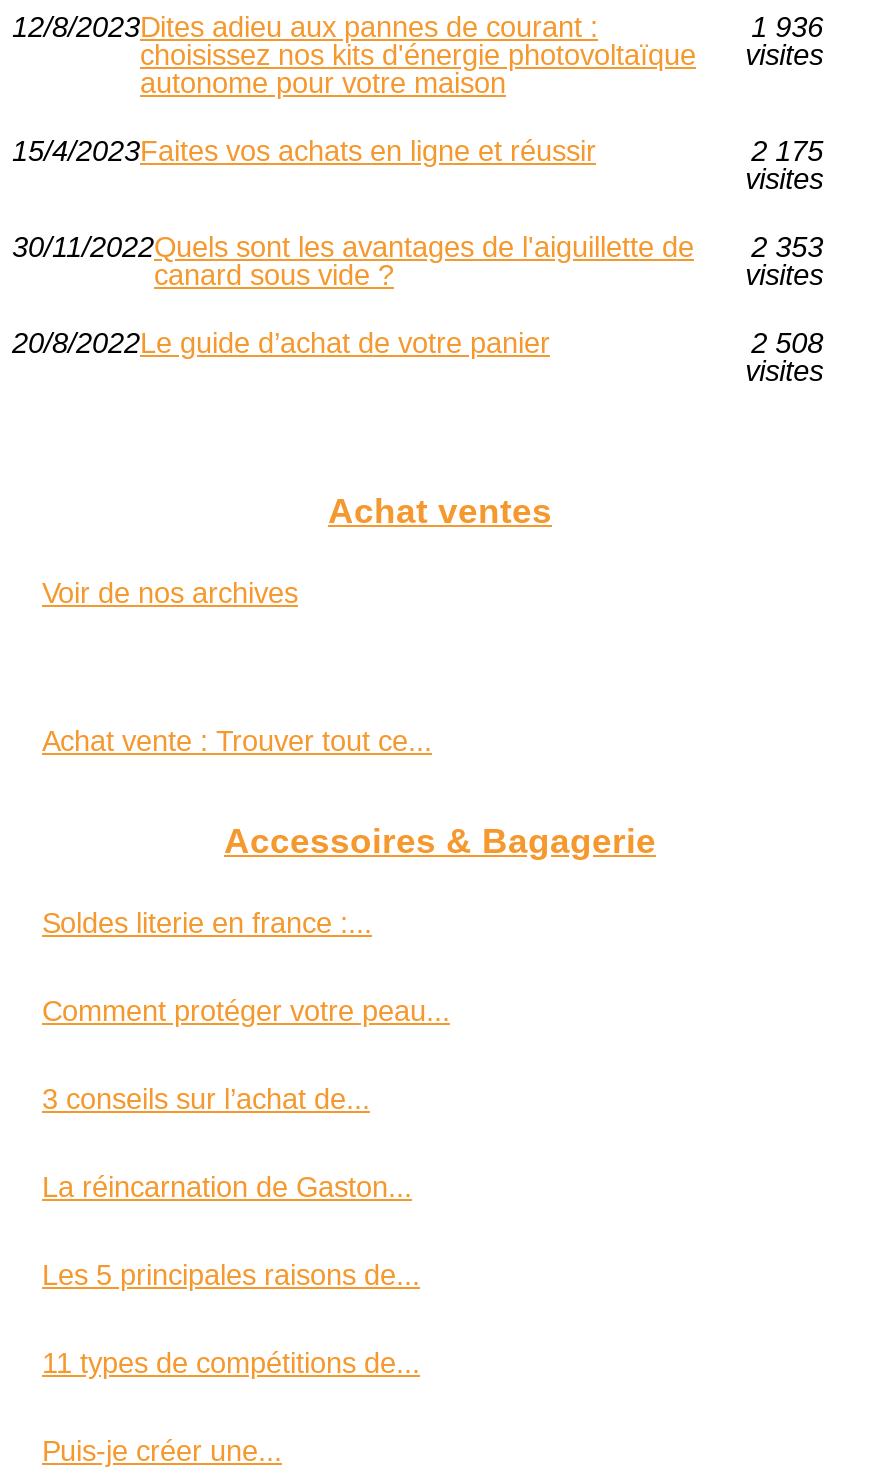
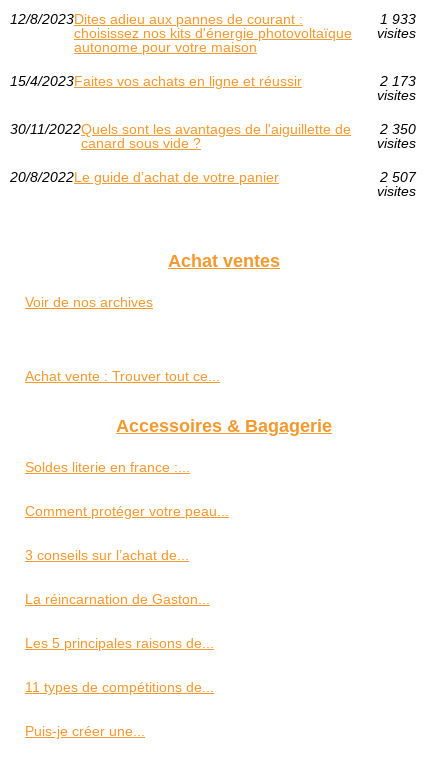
- 1 936
+ 1 933

- 2 175
+ 2 173

- 30/11/2022 Quels sont les avantages de l'aiguillette de 2 353
+ 30/11/2022 Quels sont les avantages de l'aiguillette de 2 350

- 2 508
+ 2 507
